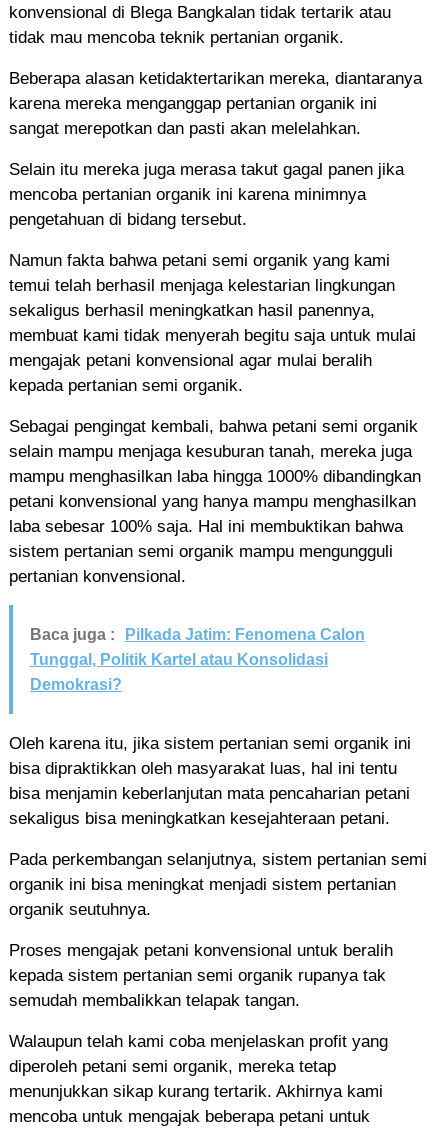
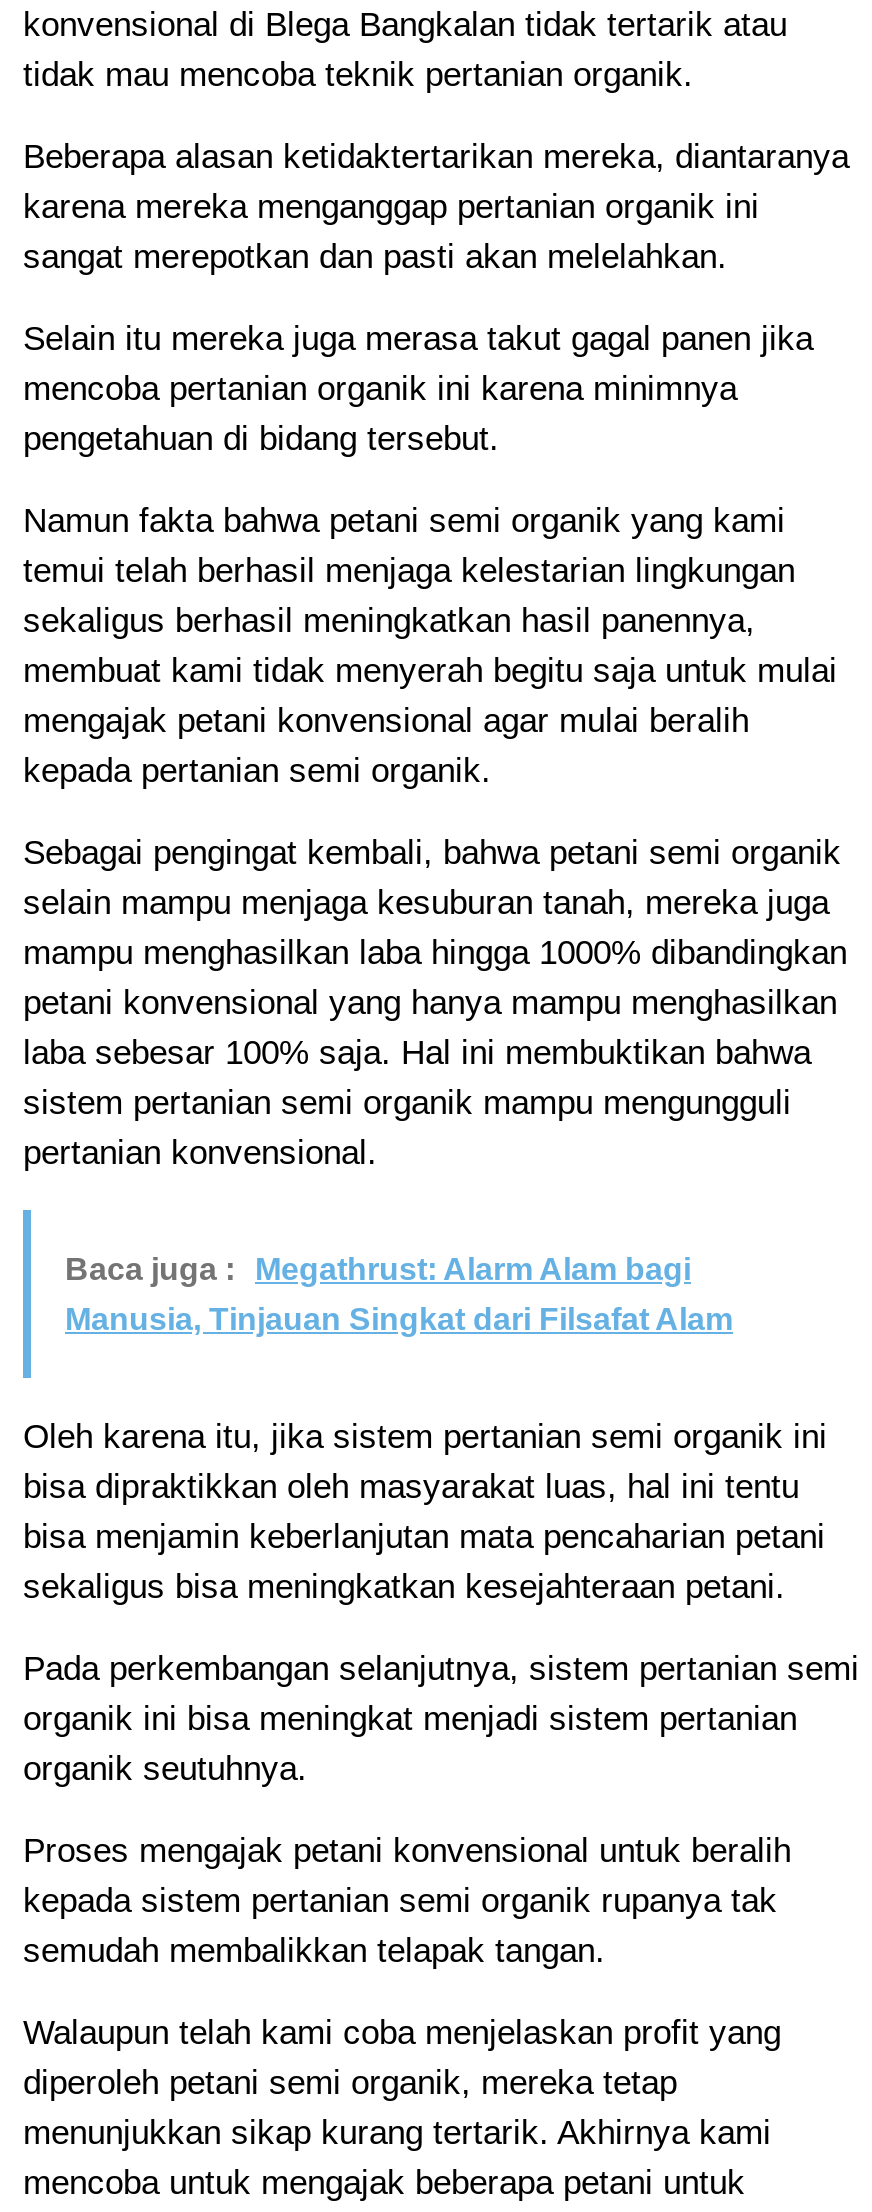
- Baca juga : Pilkada Jatim: Fenomena Calon
- Tunggal, Politik Kartel atau Konsolidasi
- Demokrasi?
+ Baca juga : Megathrust: Alarm Alam bagi
+ Manusia, Tinjauan Singkat dari Filsafat Alam
